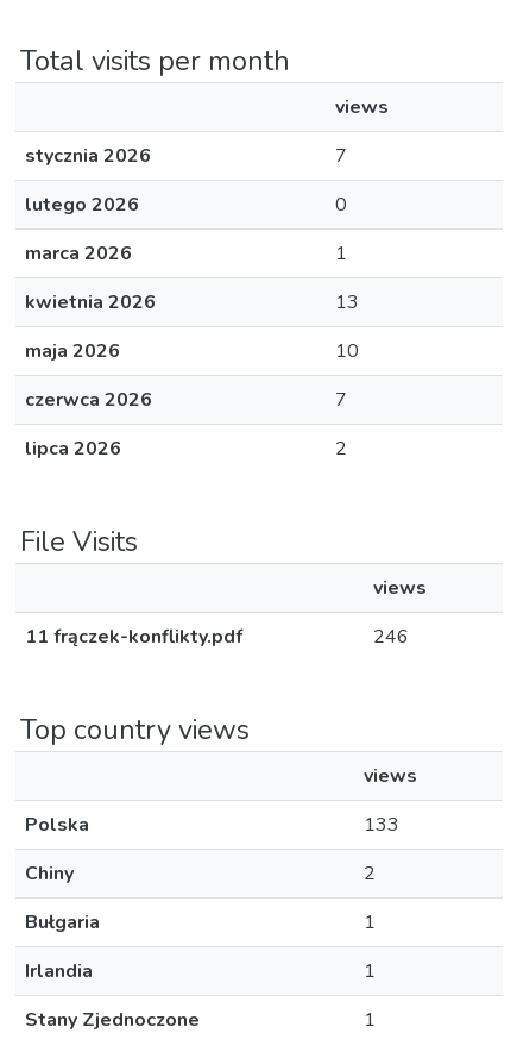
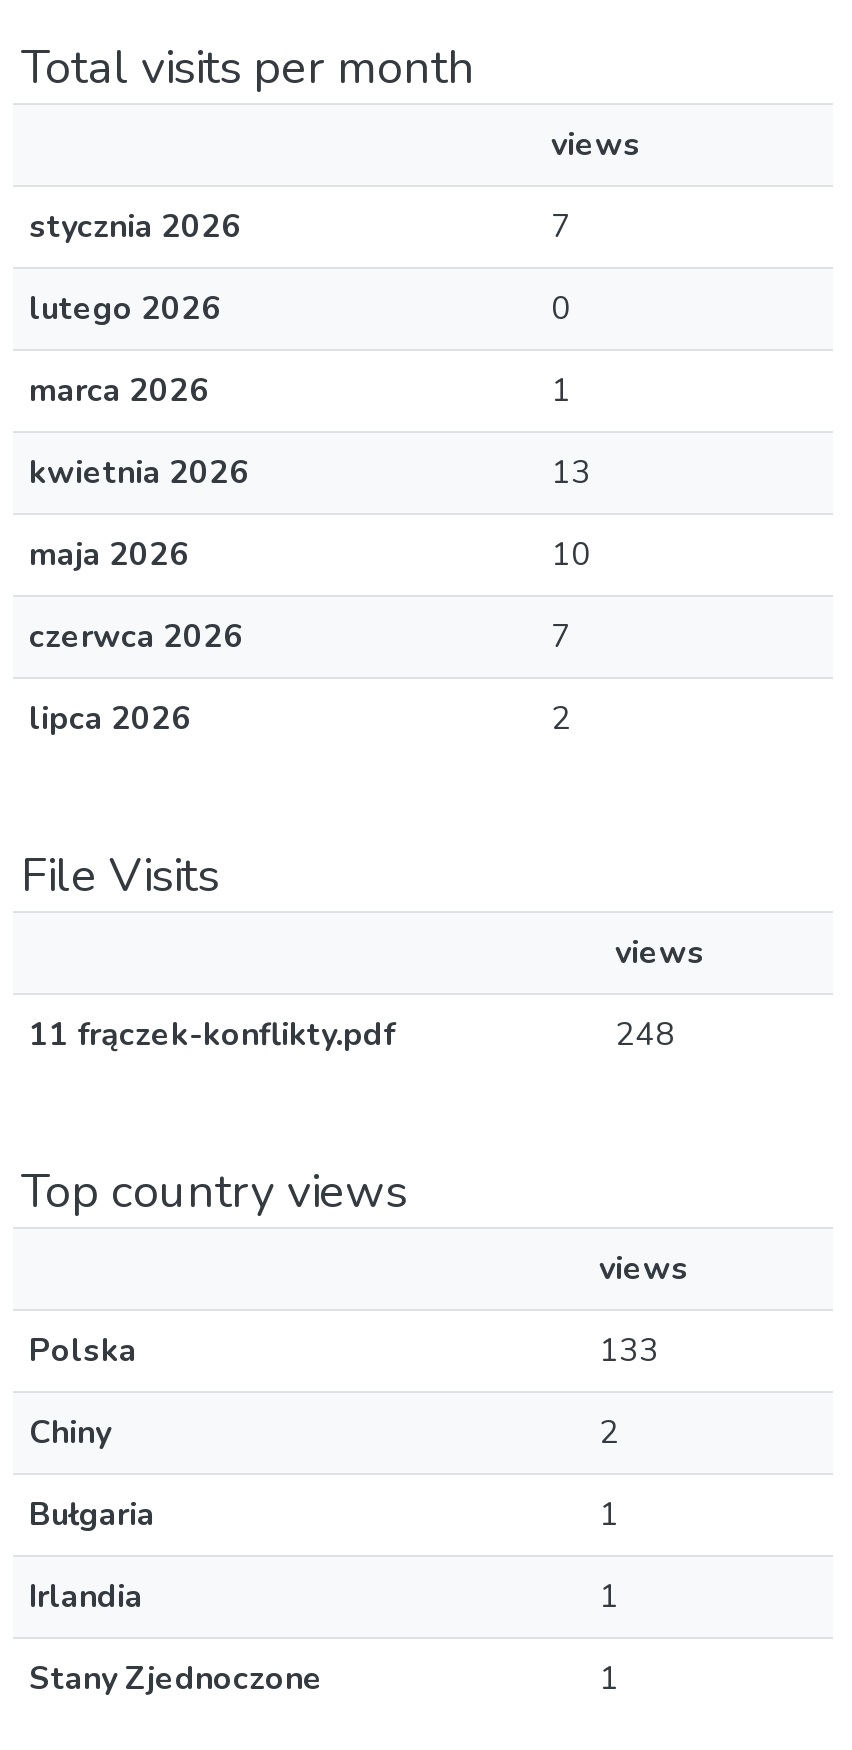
- 246
+ 248
